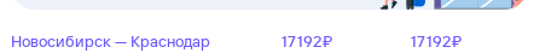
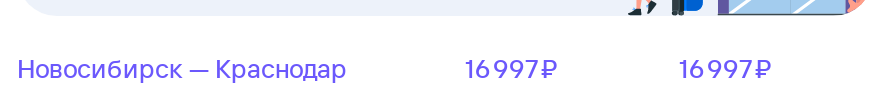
- 17 192 ₽
+ 16 997 ₽

- 17 192 ₽
+ 16 997 ₽
